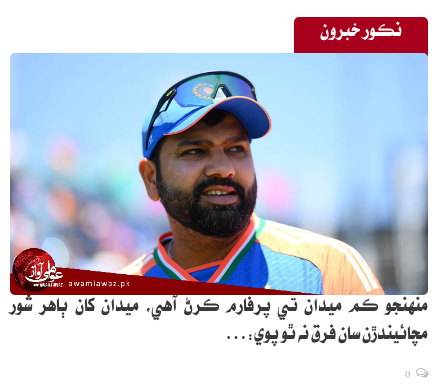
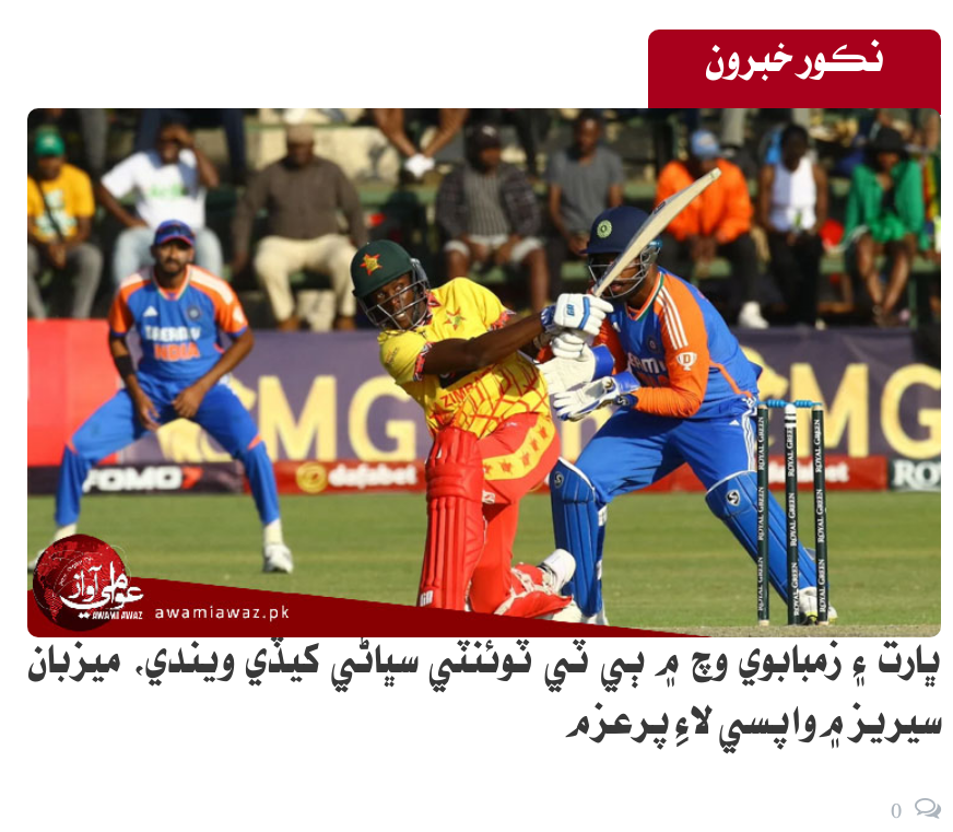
- [image]
- منهنجو ڪم ميدان تي پرفارم ڪرڻ آهي، ميدان کان ٻاهر شور
- مچائيندڙن سان فرق نه ٿو پوي:…
+ [image]
+ ڀارت ۽ زمبابوي وچ ۾ ٻي ٽي ٽوئنٽي سڀاڻي کيڏي ويندي، ميزبان
+ سيريز ۾ واپسي لاءِ پرعزم
